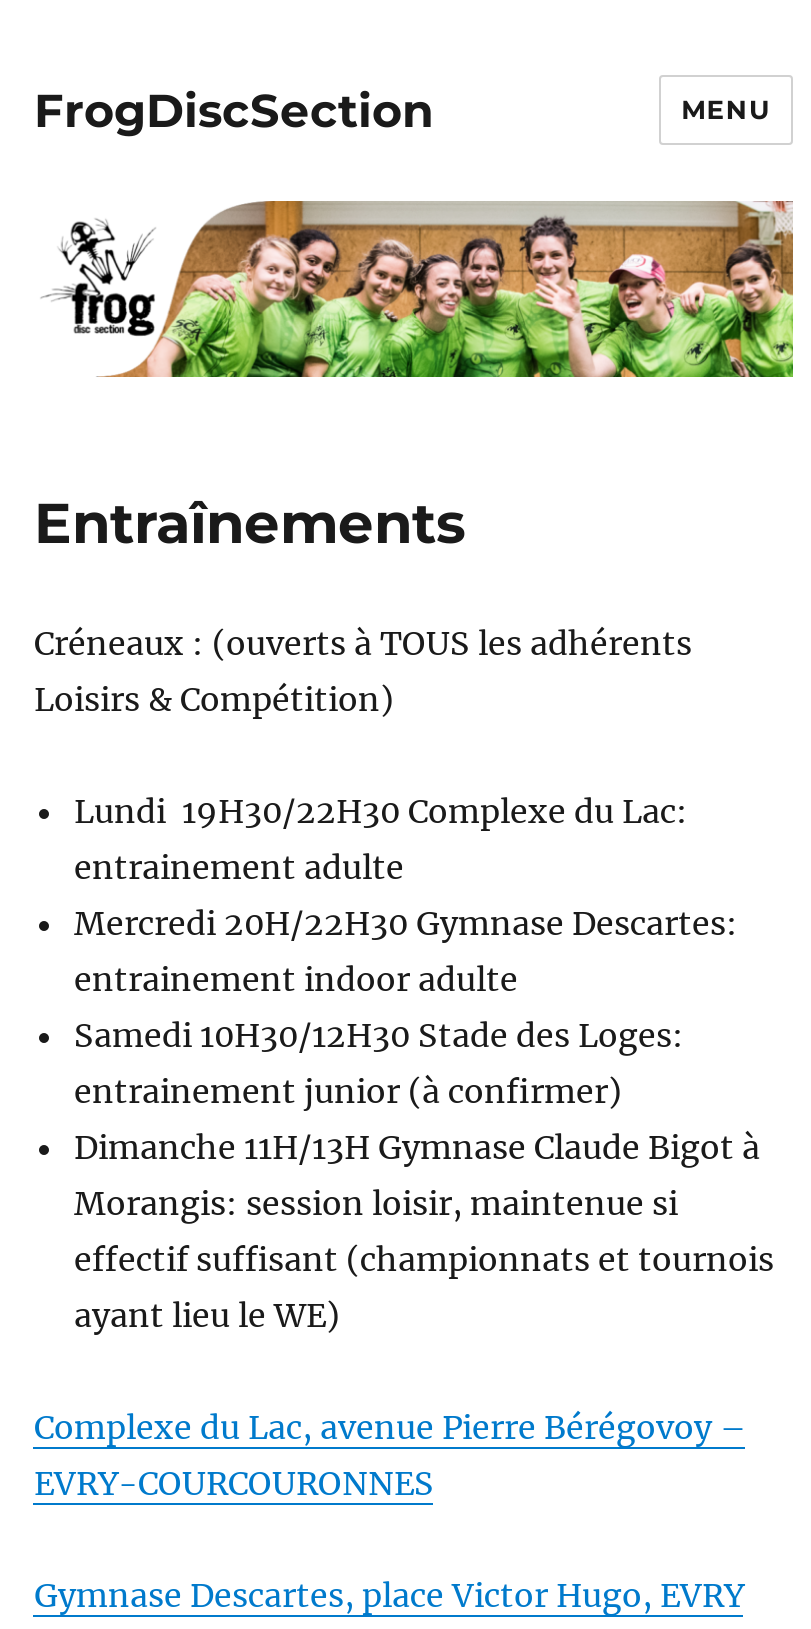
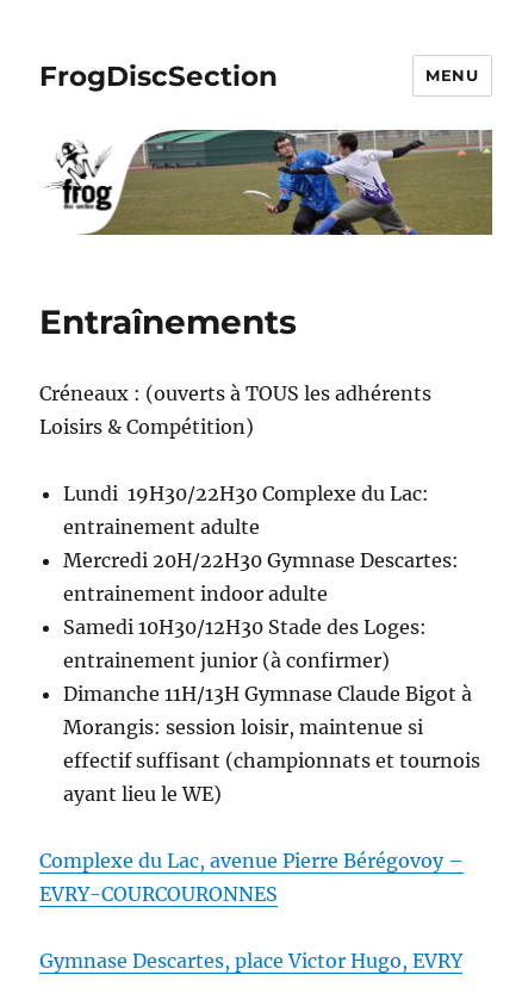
- [image]
+ [image]
